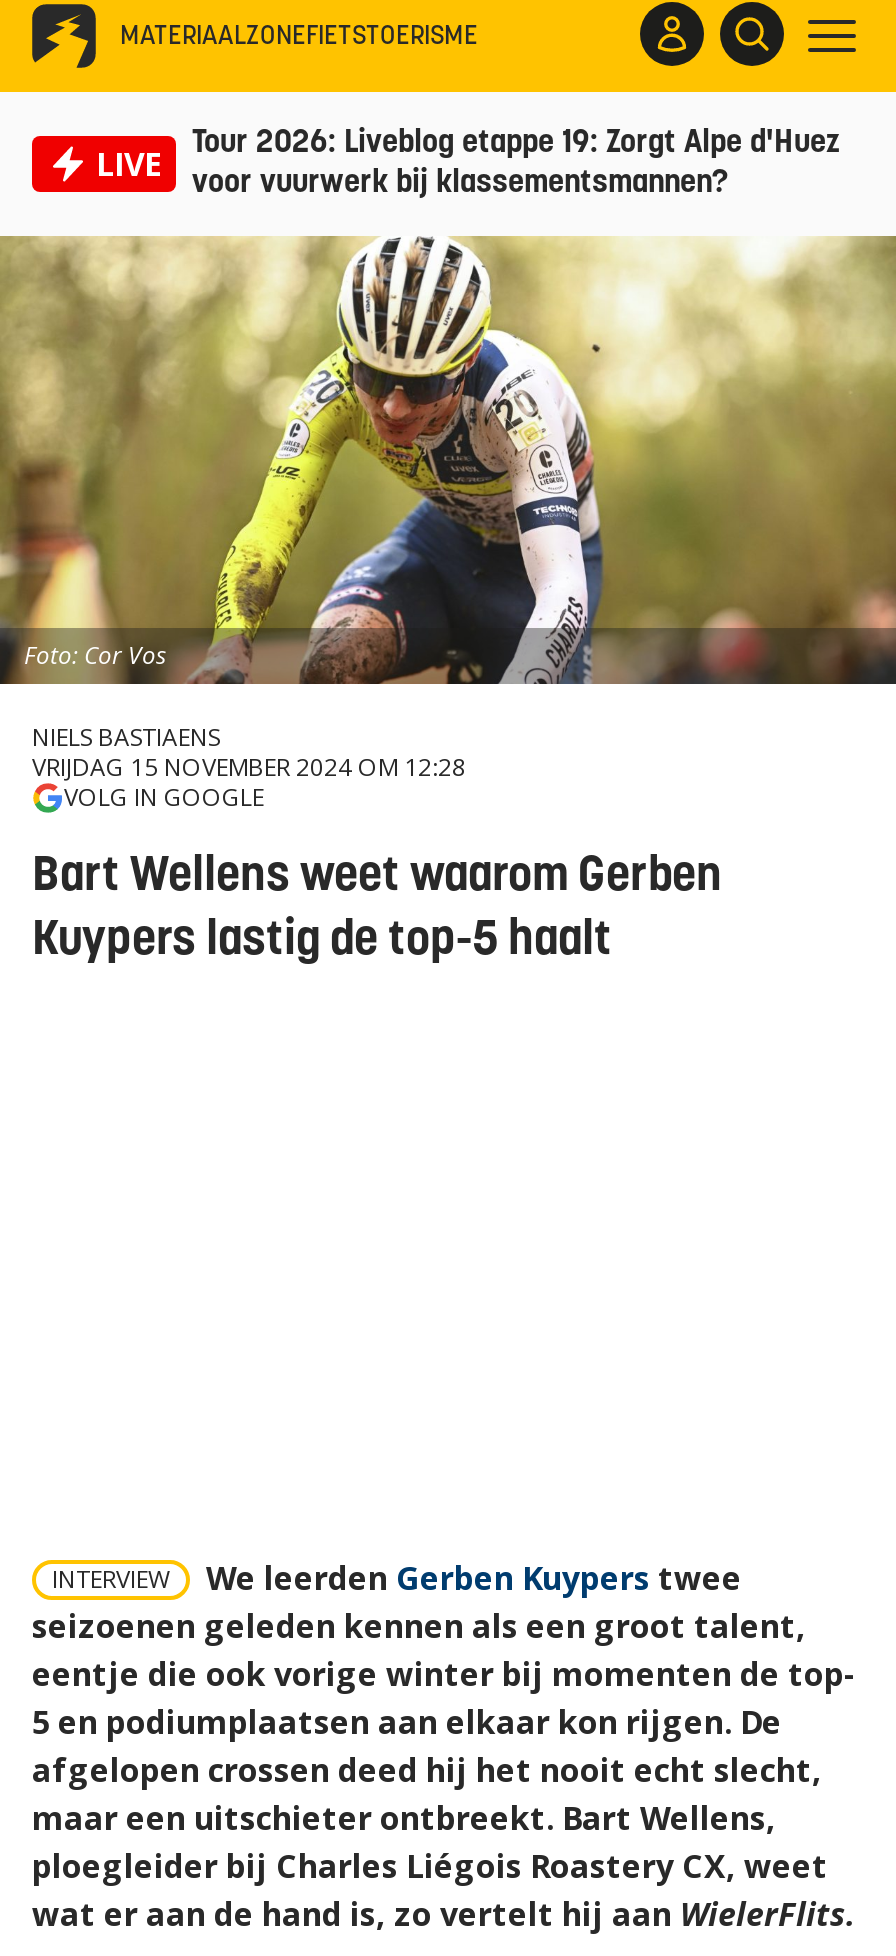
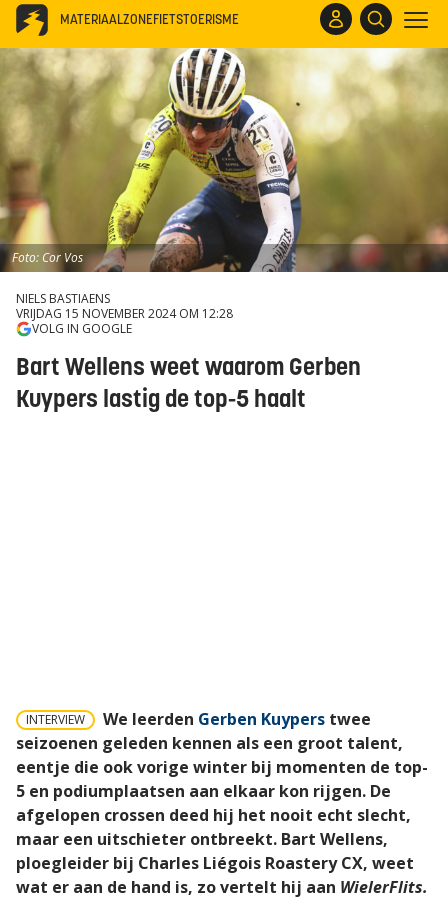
- LIVE
- Tour 2026: Liveblog etappe 19: Zorgt Alpe d'Huez
- voor vuurwerk bij klassementsmannen?
